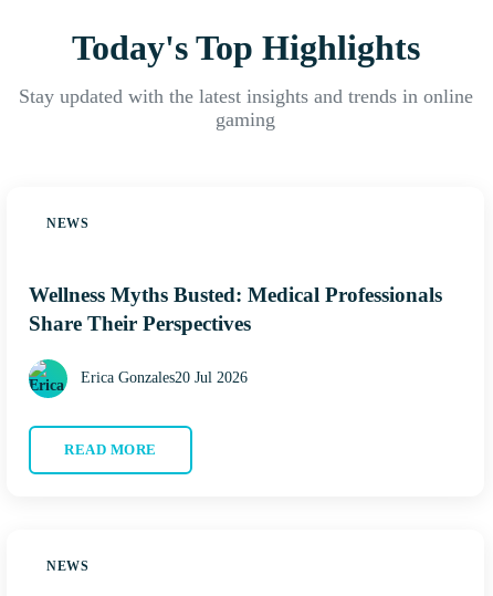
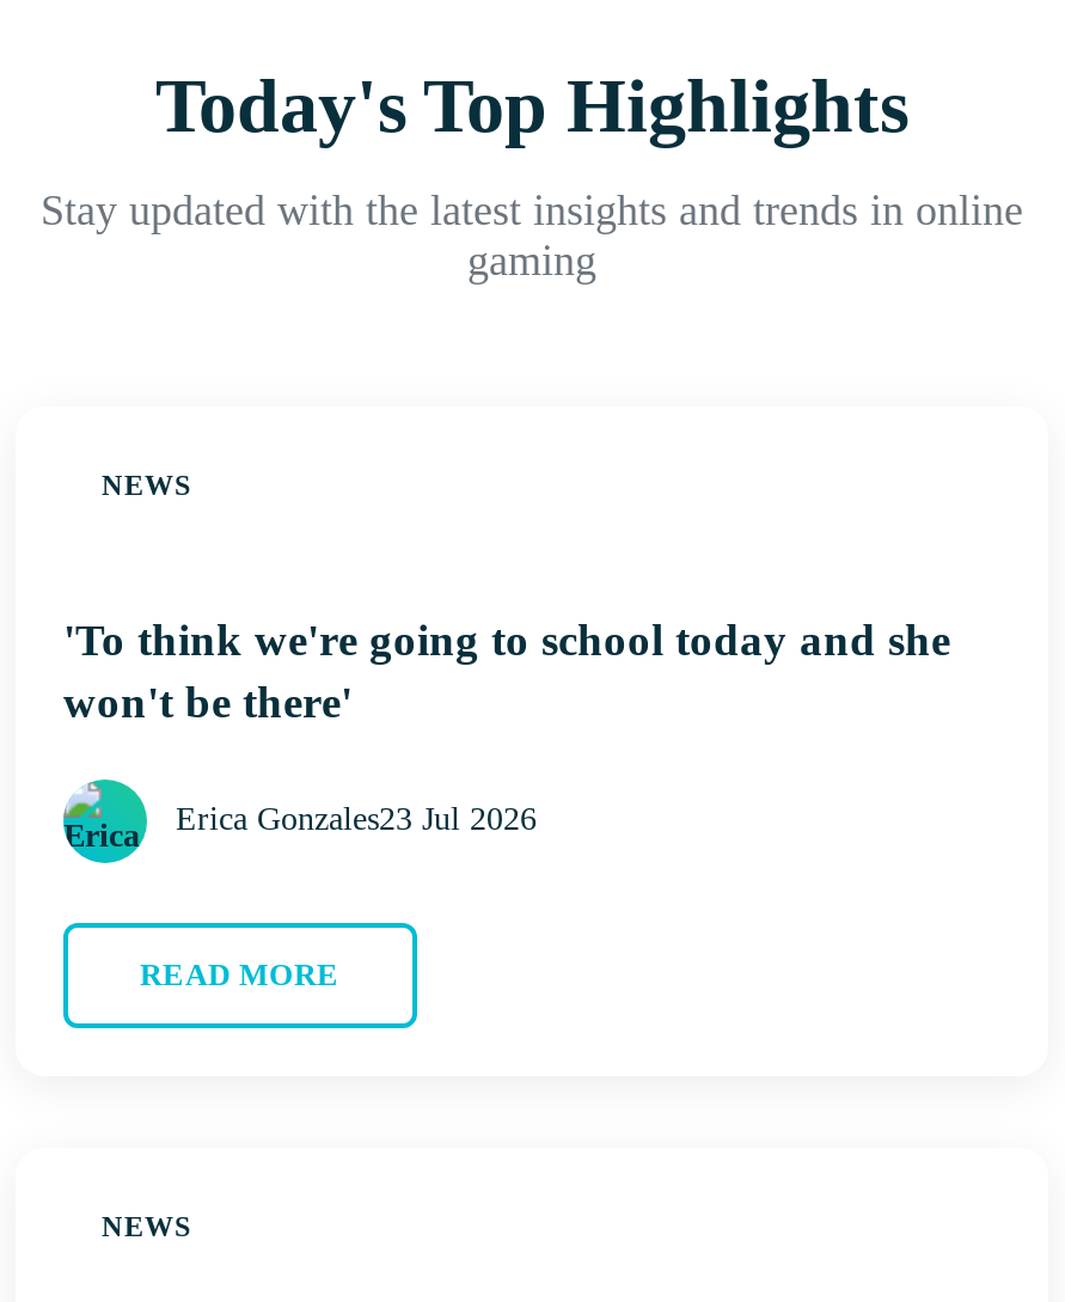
- Wellness Myths Busted: Medical Professionals
- Share Their Perspectives
+ 'To think we're going to school today and she
+ won't be there'

- Erica Gonzales20 Jul 2026
+ Erica Gonzales23 Jul 2026
